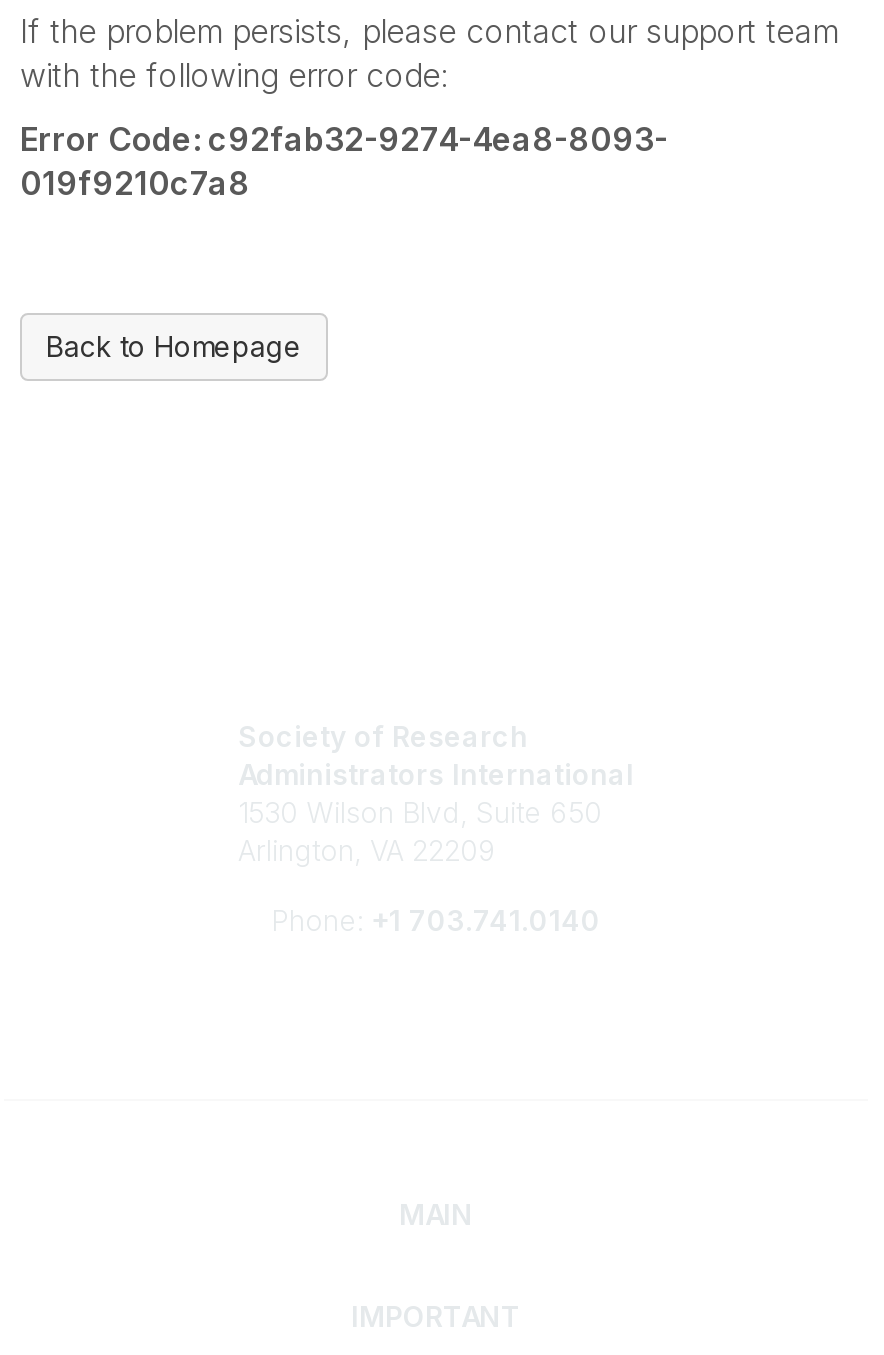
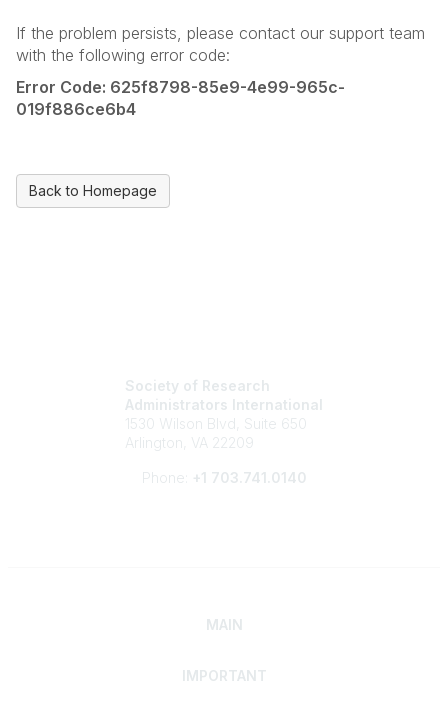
- Error Code: c92fab32-9274-4ea8-8093-
- 019f9210c7a8
+ Error Code: 625f8798-85e9-4e99-965c-
+ 019f886ce6b4
